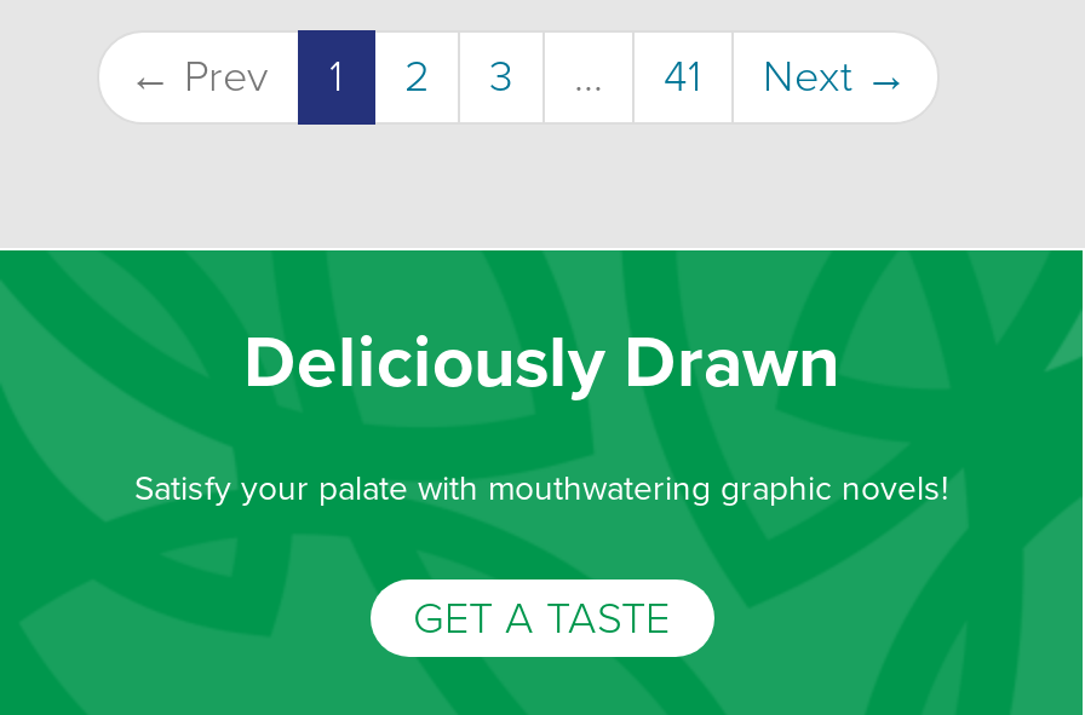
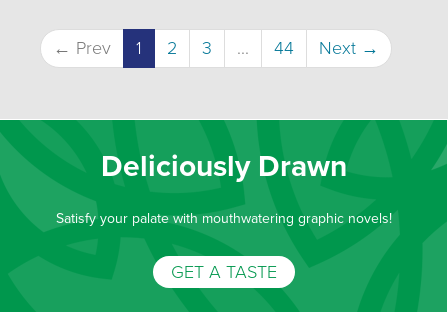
- 41
+ 44
